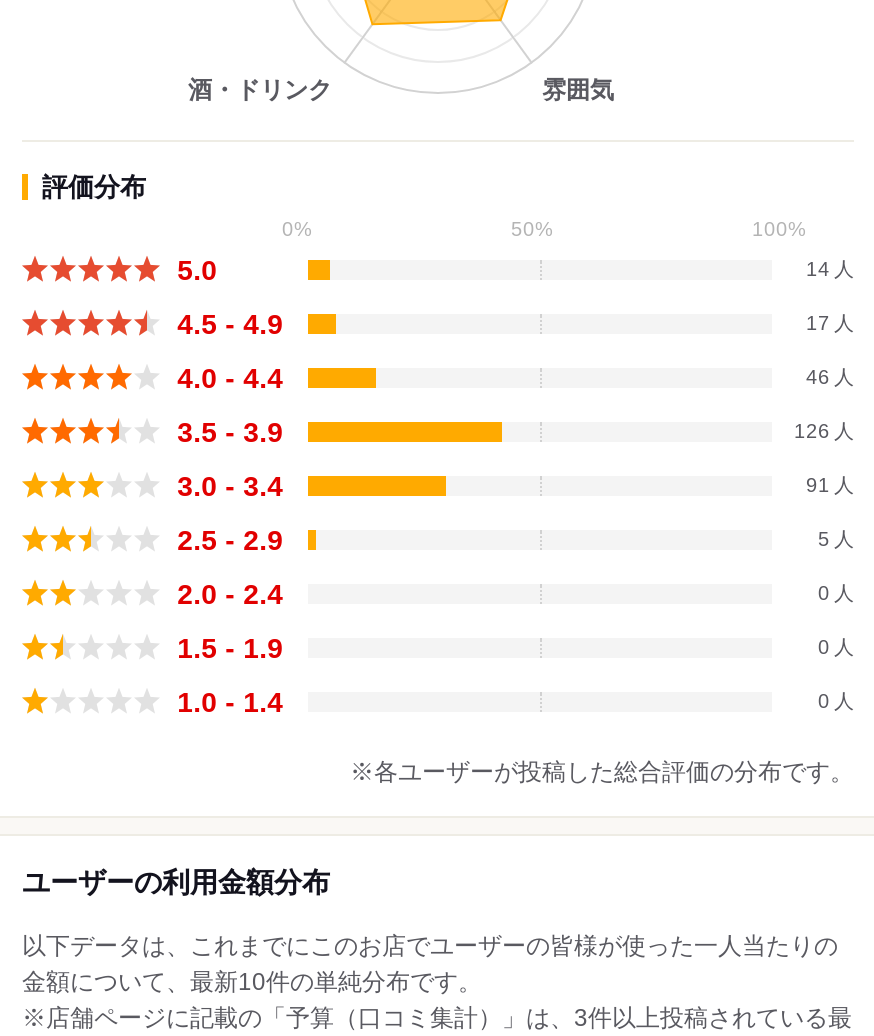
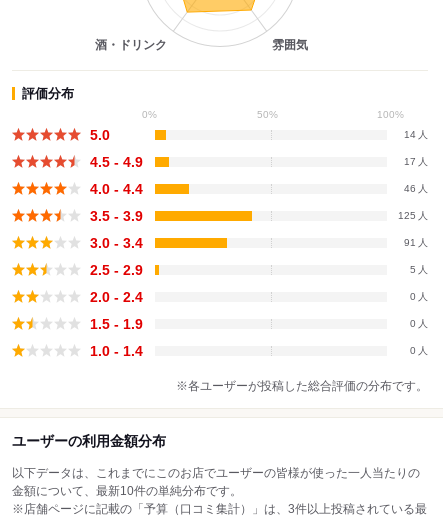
- 126
+ 125
